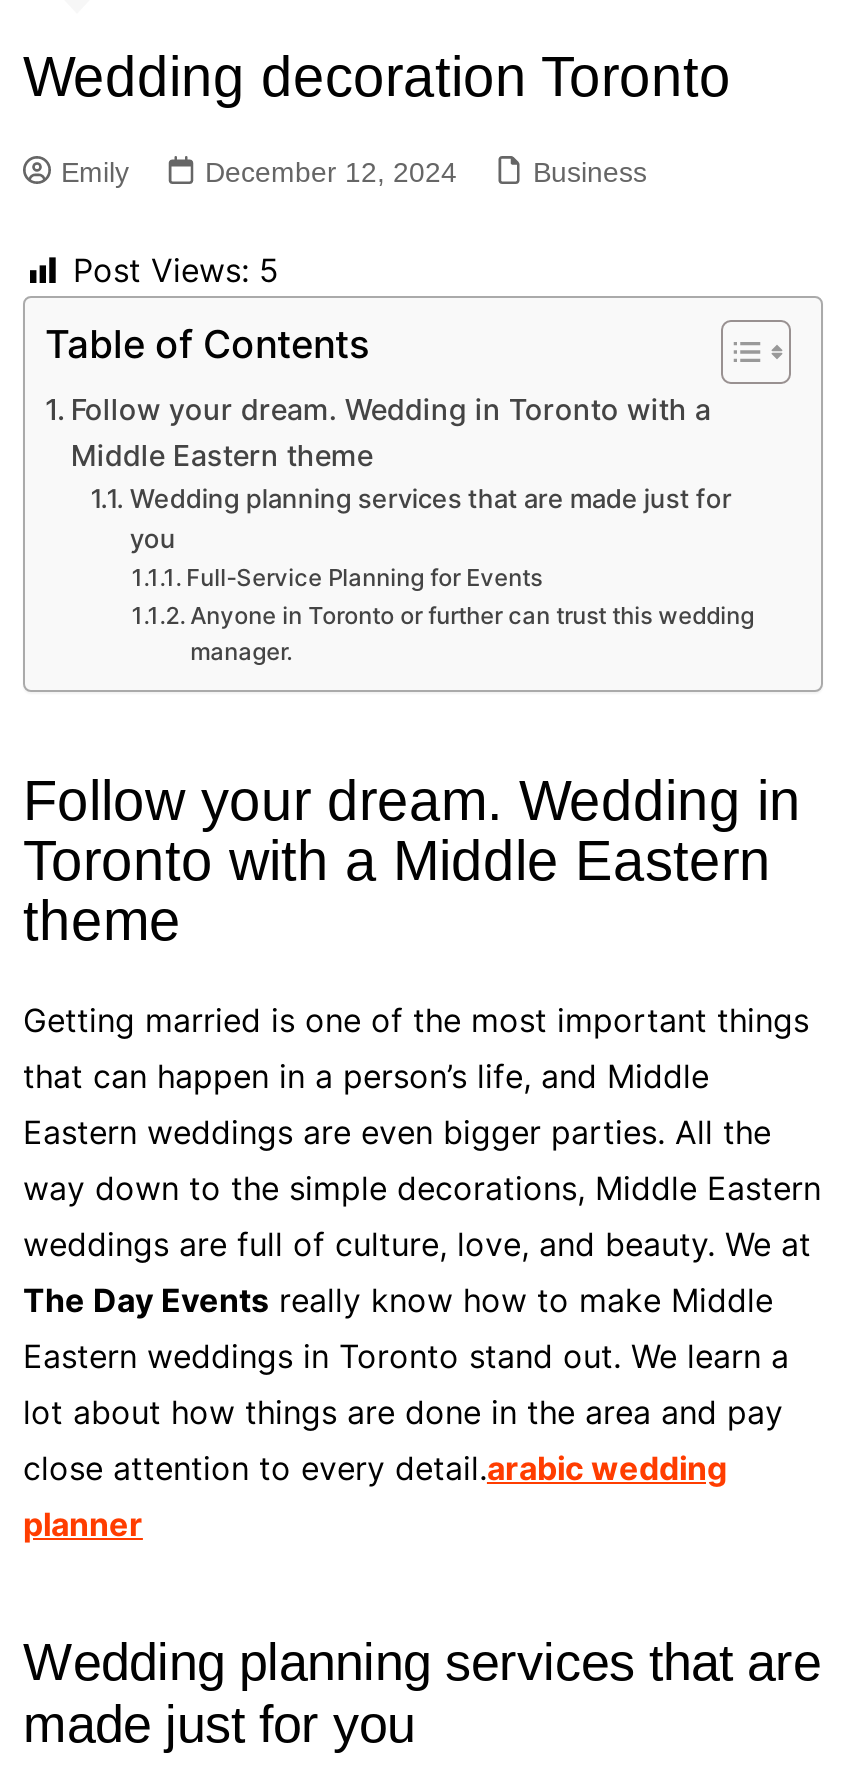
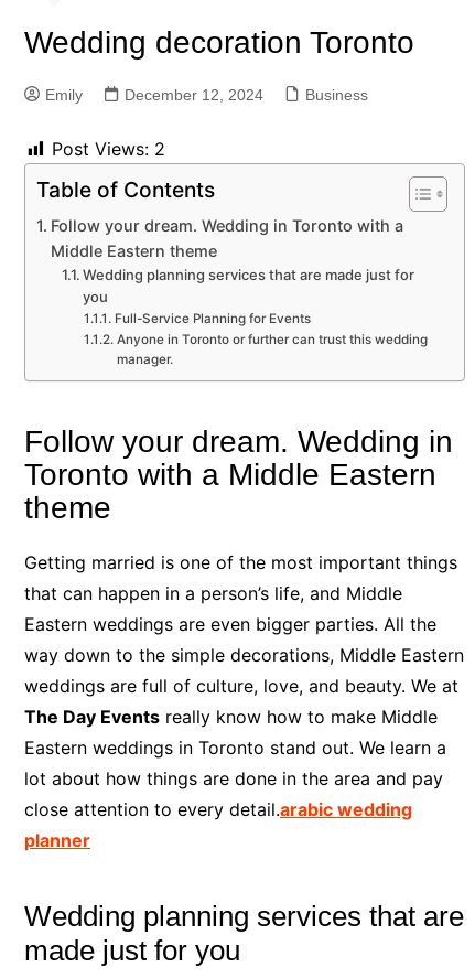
- Post Views: 5
+ Post Views: 2
